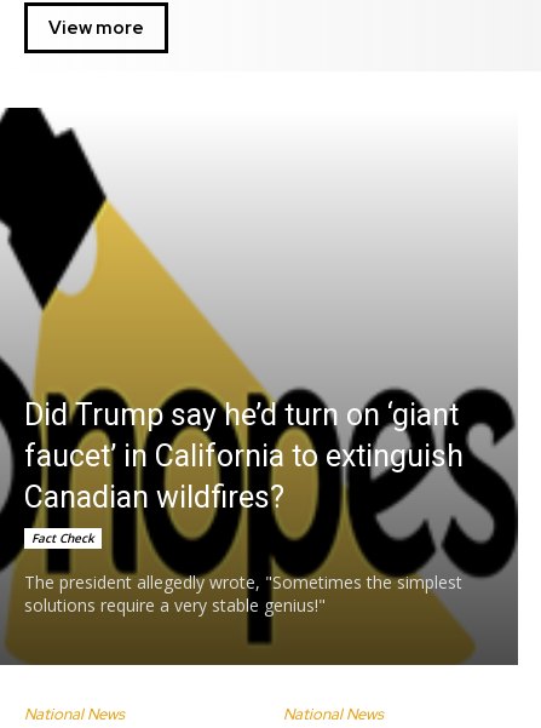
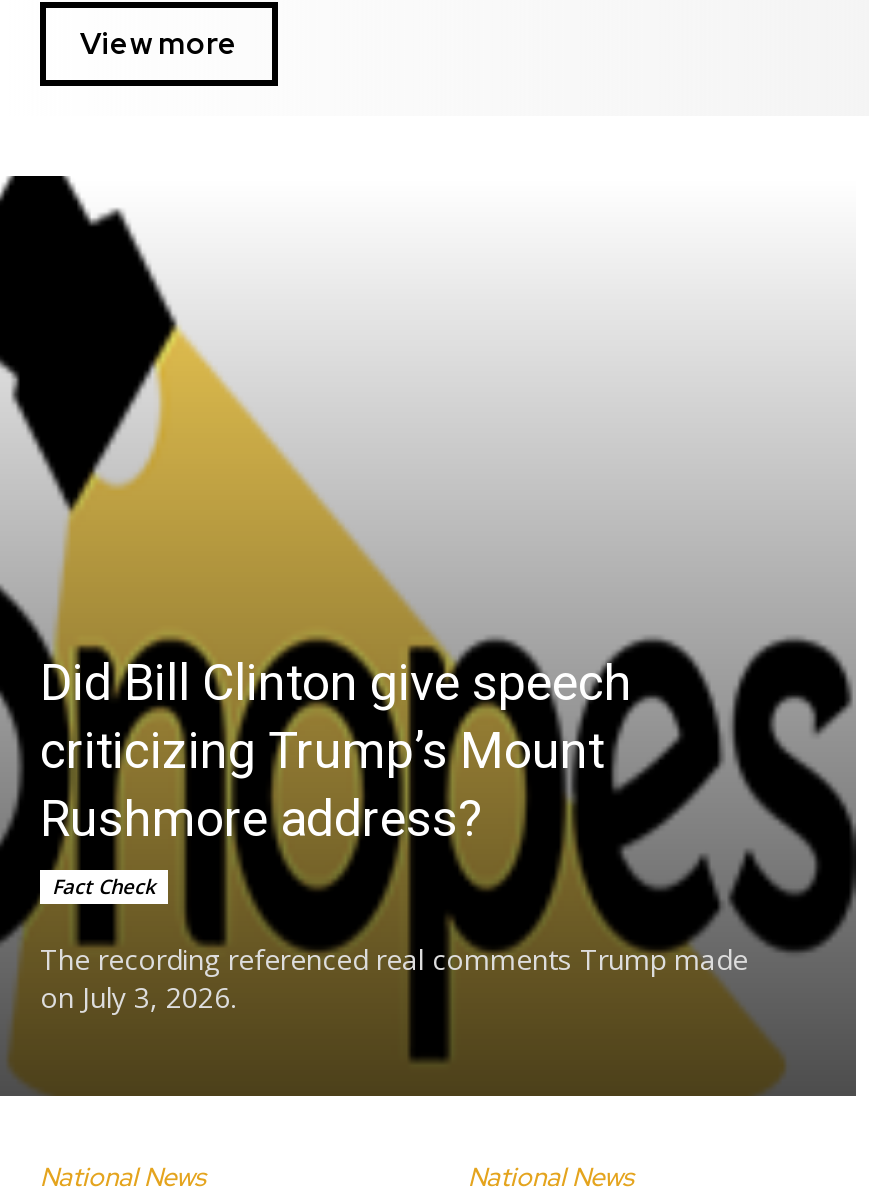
- Did Trump say he’d turn on ‘giant
- faucet’ in California to extinguish
- Canadian wildfires?
+ Did Bill Clinton give speech
+ criticizing Trump’s Mount
+ Rushmore address?

- The president allegedly wrote, "Sometimes the simplest
- solutions require a very stable genius!"
+ The recording referenced real comments Trump made
+ on July 3, 2026.
